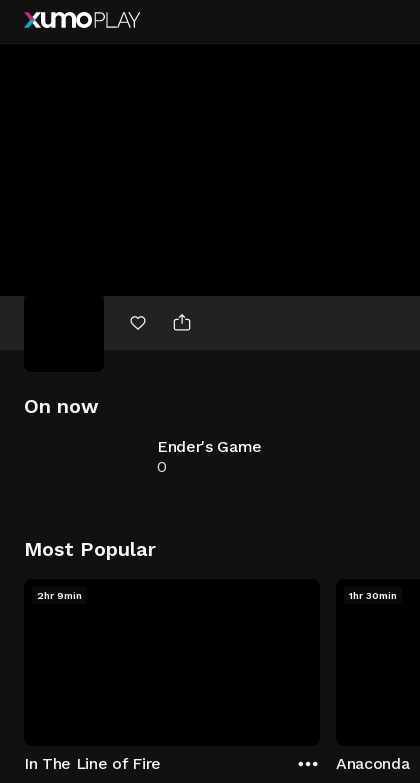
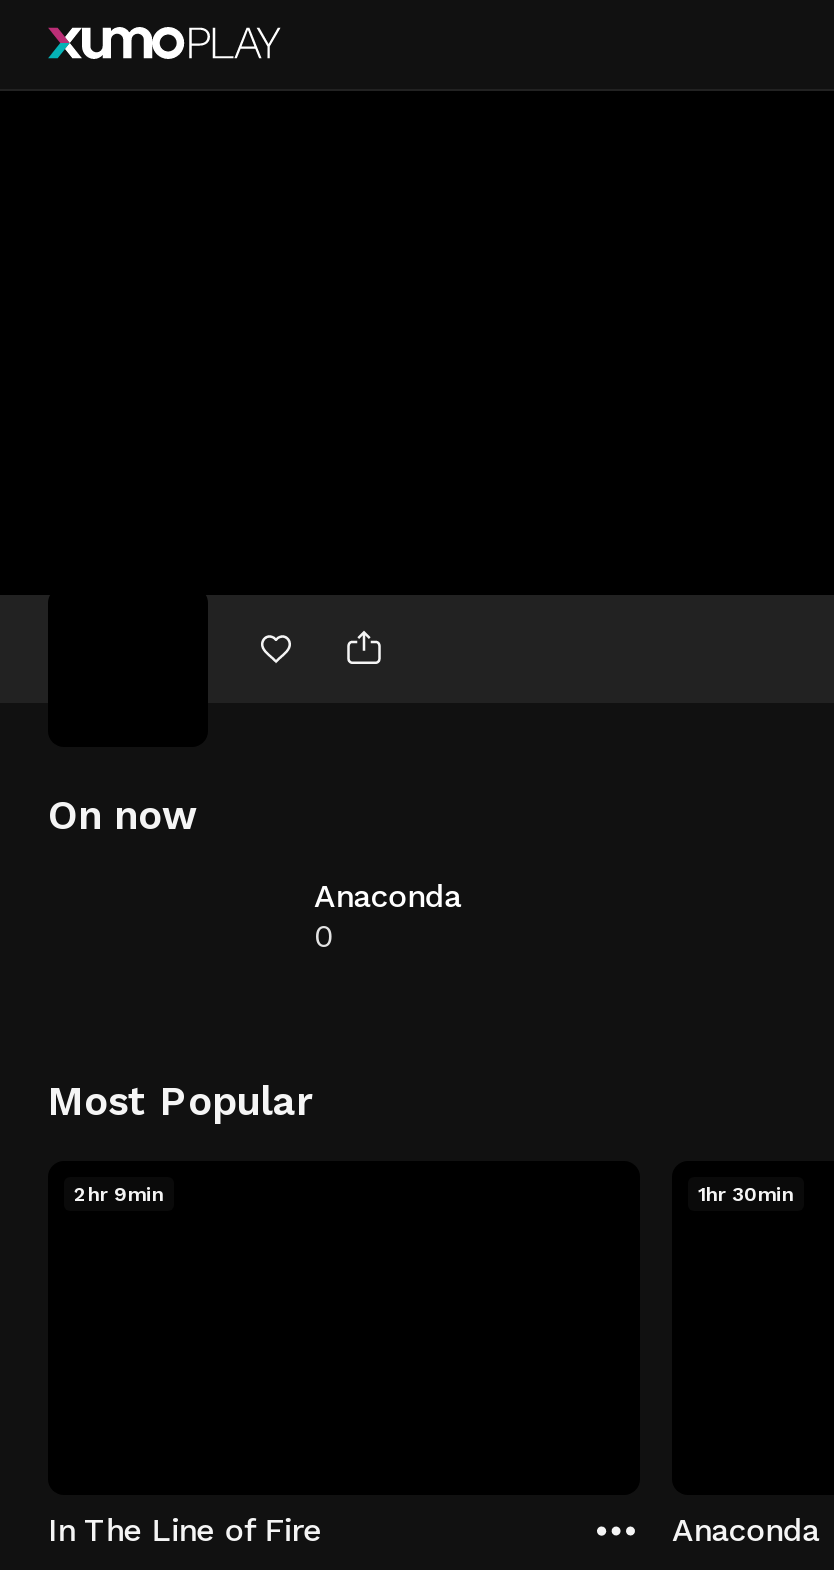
- Ender's Game
+ Anaconda
